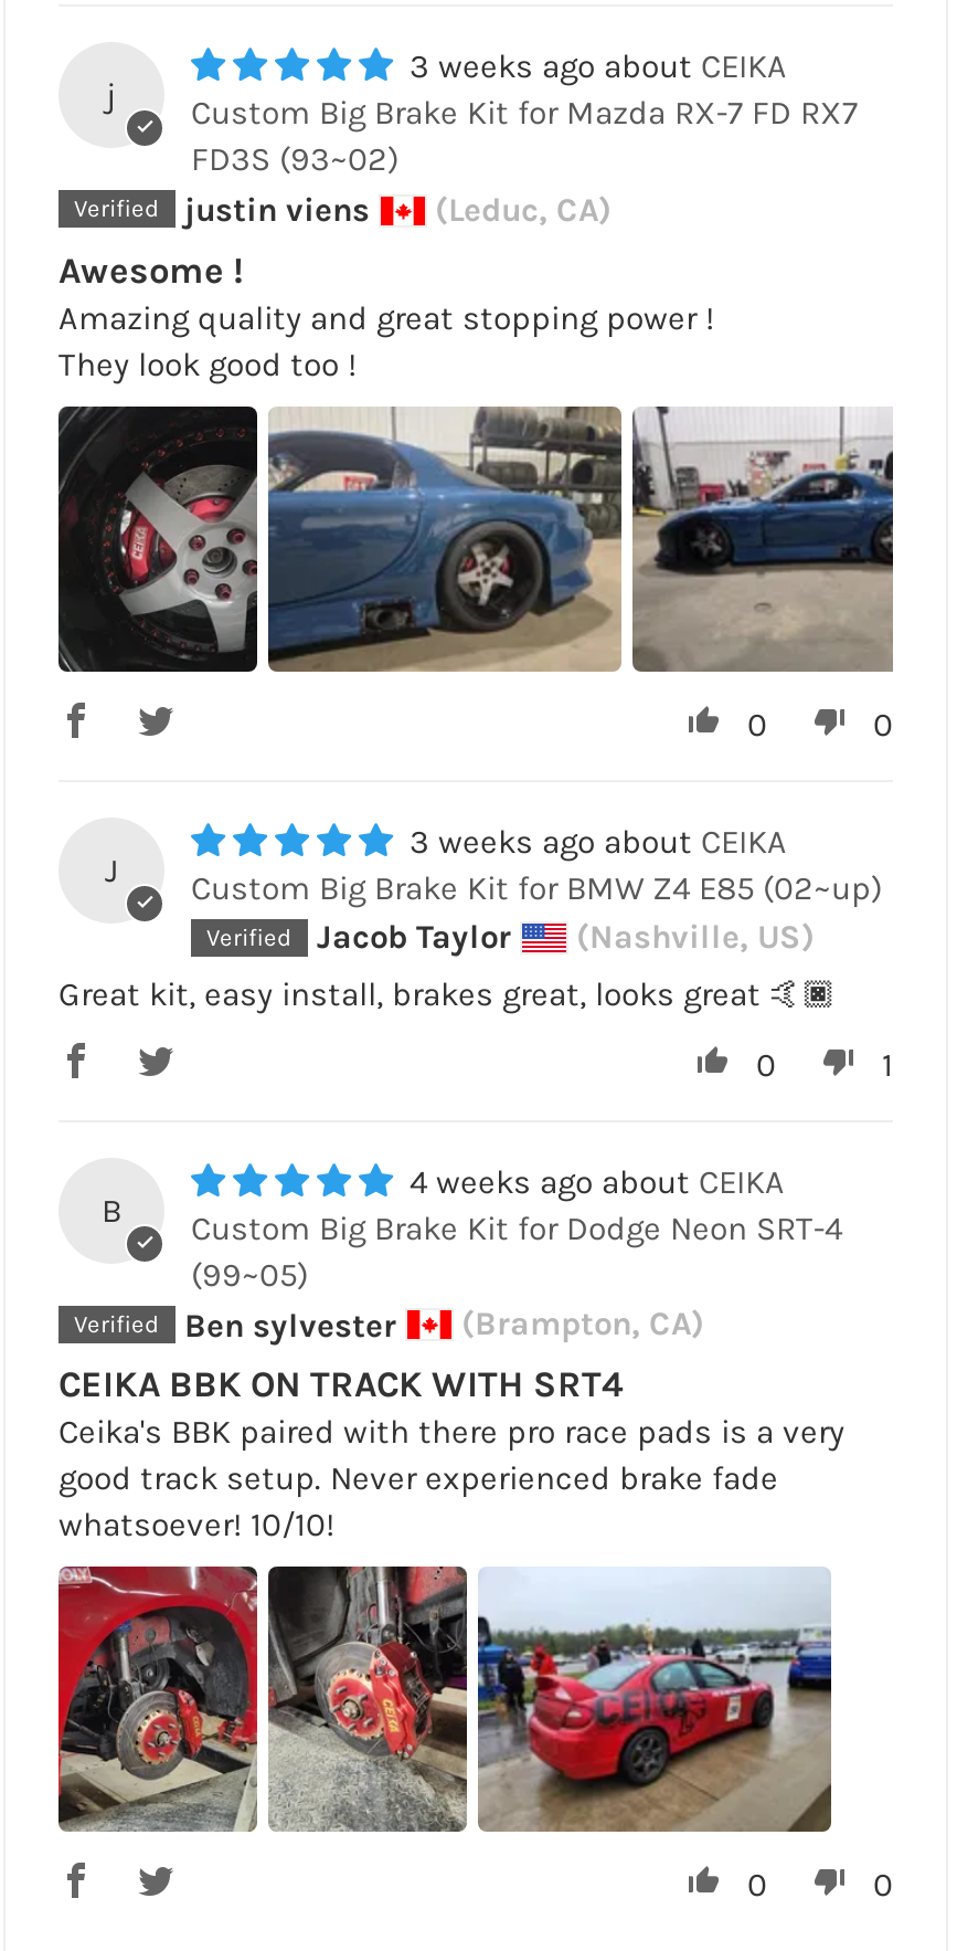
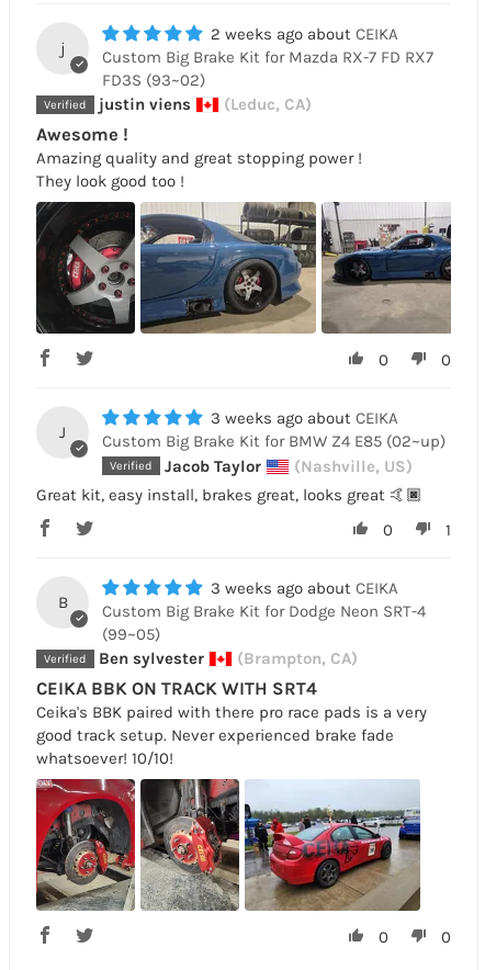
- 3 weeks ago
+ 2 weeks ago

- 4 weeks ago
+ 3 weeks ago
